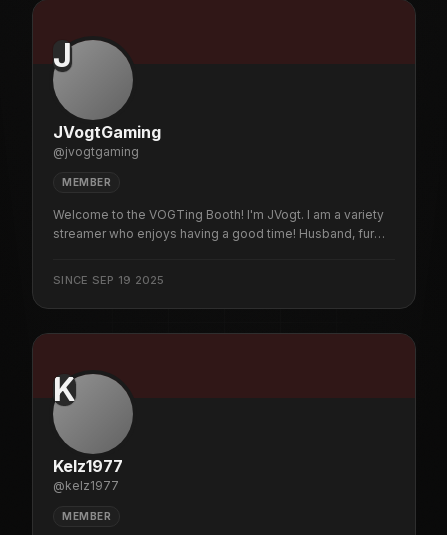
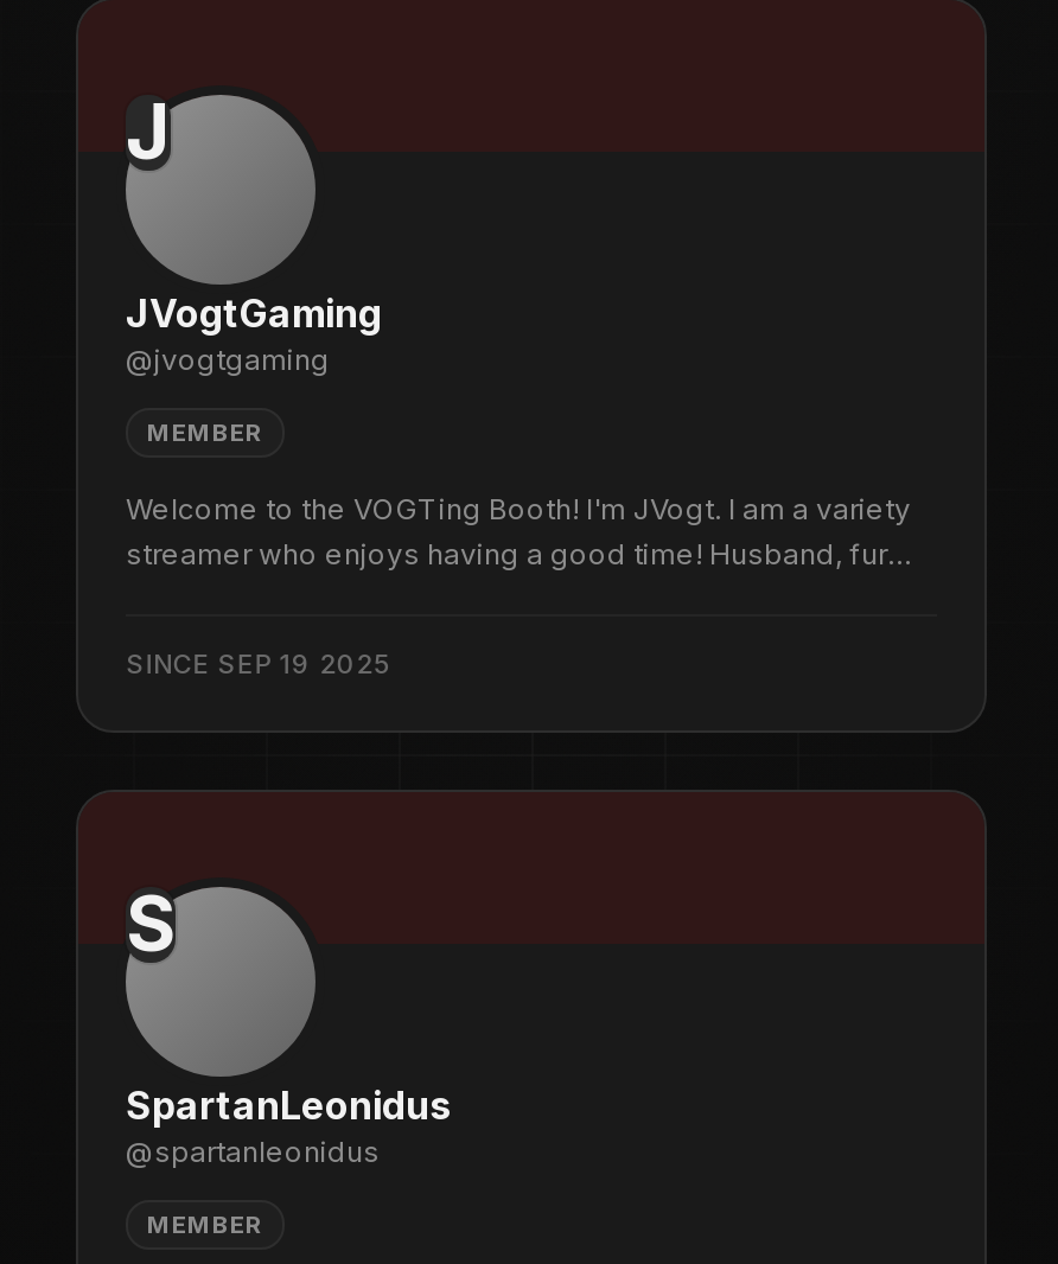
- K
+ S

- Kelz1977
- @kelz1977
+ SpartanLeonidus
+ @spartanleonidus
